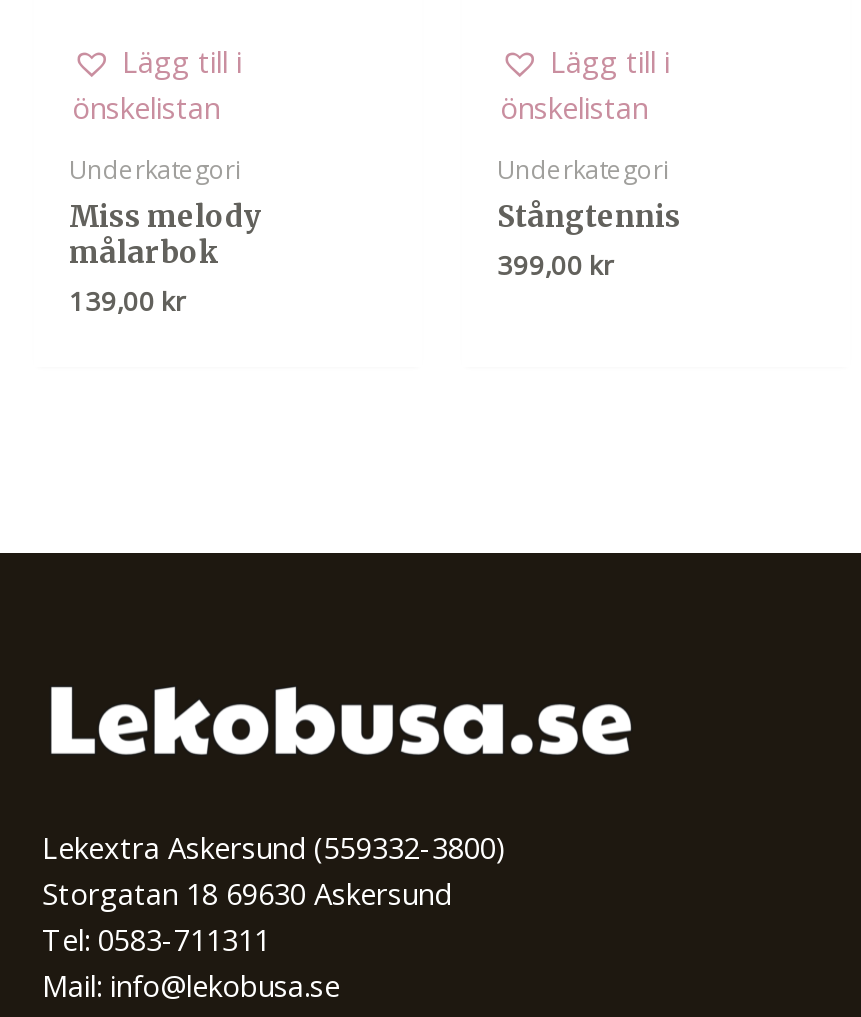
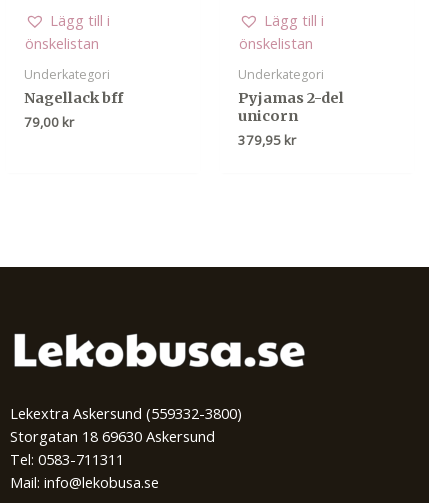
- Miss melody
- målarbok
- 139,00 kr
+ Nagellack bff
+ 79,00 kr

- Stångtennis
- 399,00 kr
+ Pyjamas 2-del
+ unicorn
+ 379,95 kr
